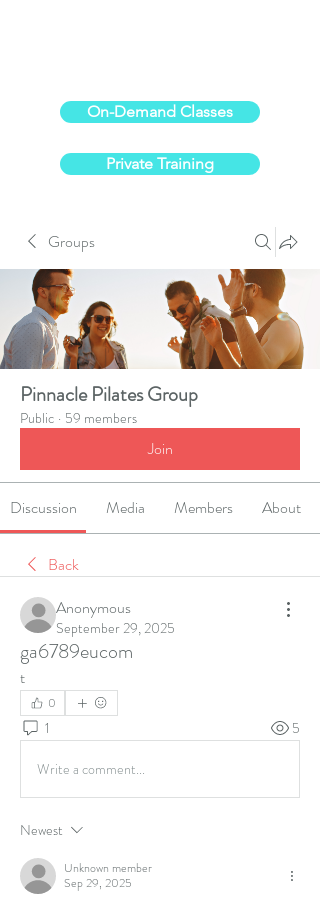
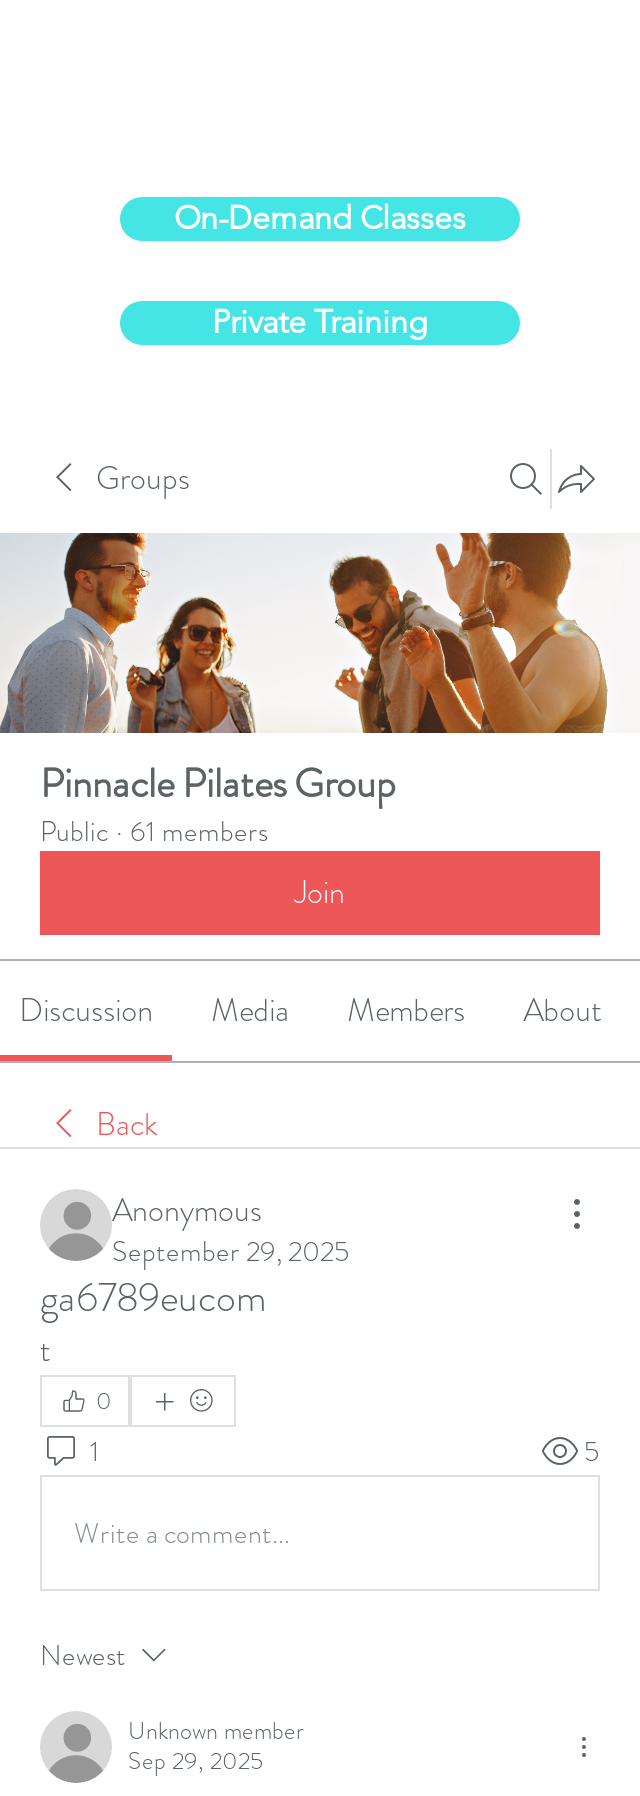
- Public · 59 members
+ Public · 61 members
